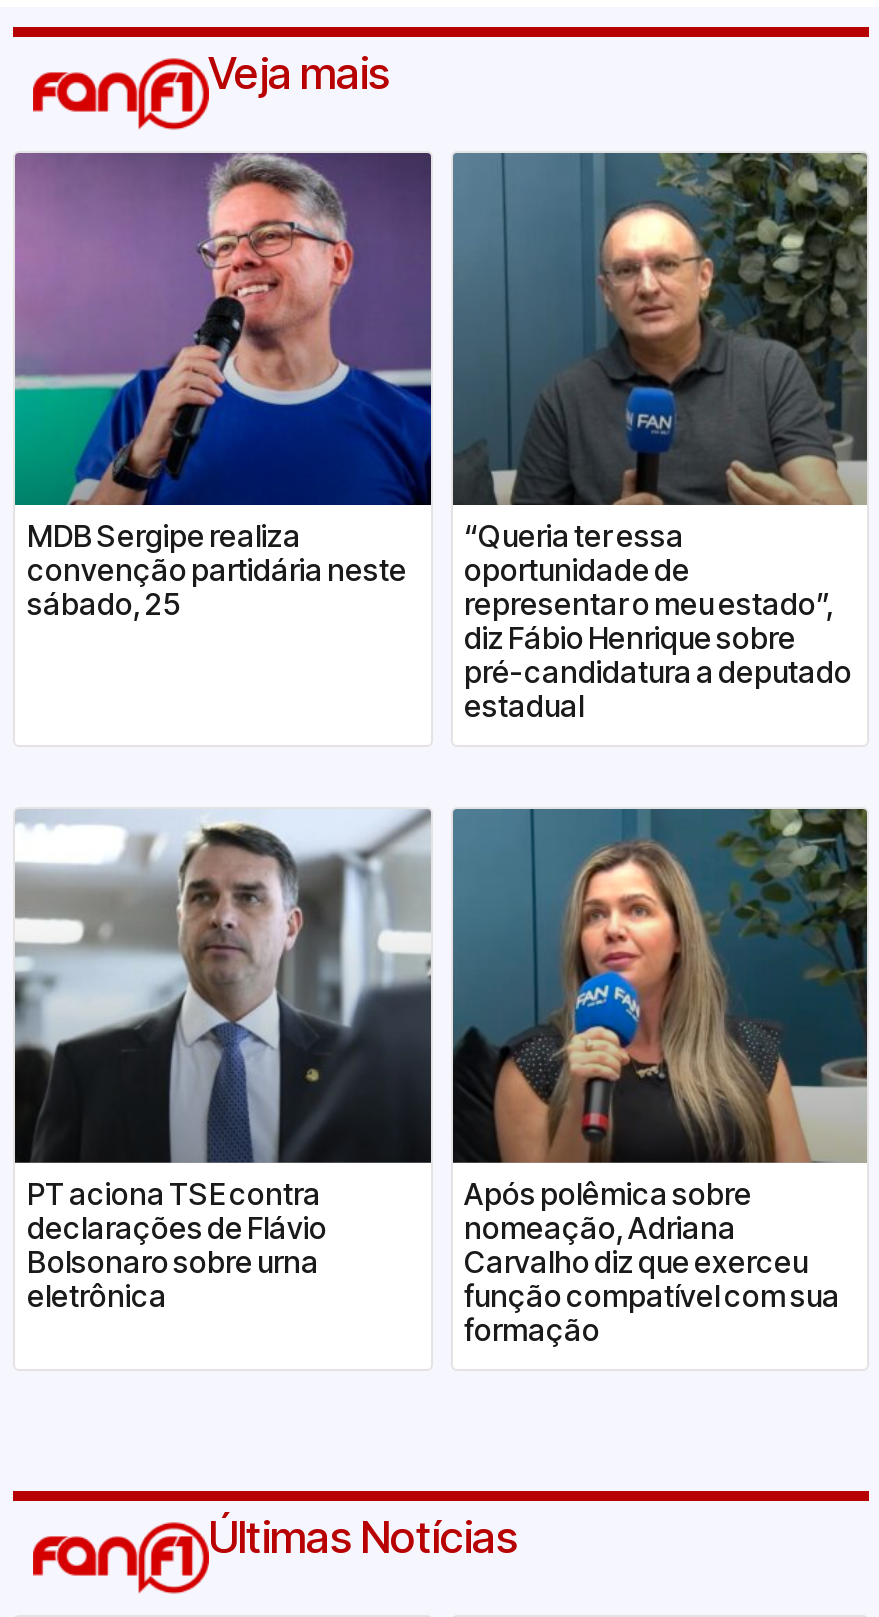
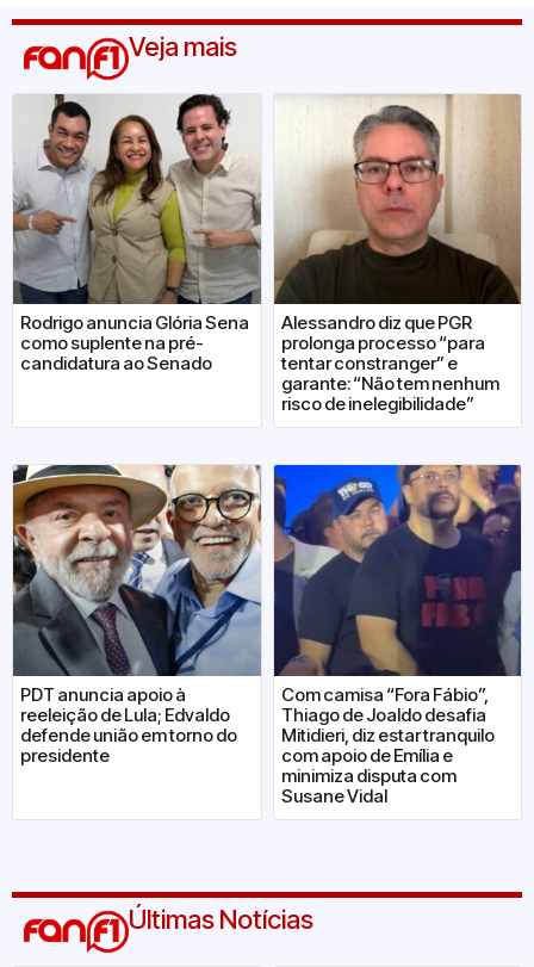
- [image]
- MDB Sergipe realiza
- convenção partidária neste
- sábado, 25
+ [image]
+ Rodrigo anuncia Glória Sena
+ como suplente na pré-
+ candidatura ao Senado

- [image]
- “Queria ter essa
- oportunidade de
- representar o meu estado”,
- diz Fábio Henrique sobre
- pré-candidatura a deputado
- estadual
+ [image]
+ Alessandro diz que PGR
+ prolonga processo “para
+ tentar constranger” e
+ garante: “Não tem nenhum
+ risco de inelegibilidade”

- [image]
- PT aciona TSE contra
- declarações de Flávio
- Bolsonaro sobre urna
- eletrônica
+ [image]
+ PDT anuncia apoio à
+ reeleição de Lula; Edvaldo
+ defende união em torno do
+ presidente

- [image]
- Após polêmica sobre
- nomeação, Adriana
- Carvalho diz que exerceu
- função compatível com sua
- formação
+ [image]
+ Com camisa “Fora Fábio”,
+ Thiago de Joaldo desafia
+ Mitidieri, diz estar tranquilo
+ com apoio de Emília e
+ minimiza disputa com
+ Susane Vidal
